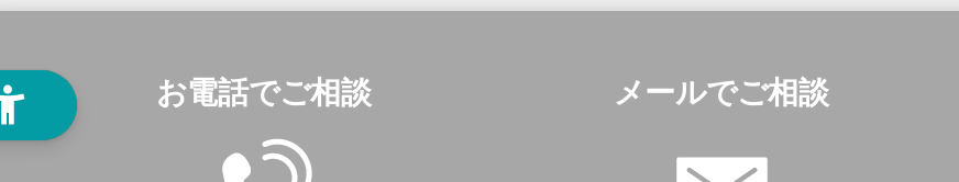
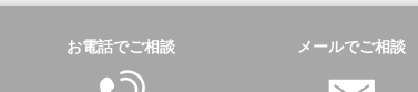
- [image]
